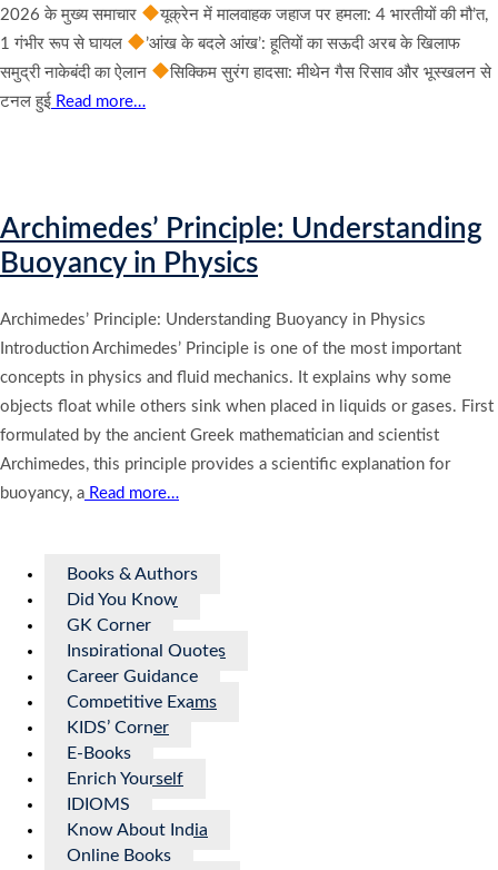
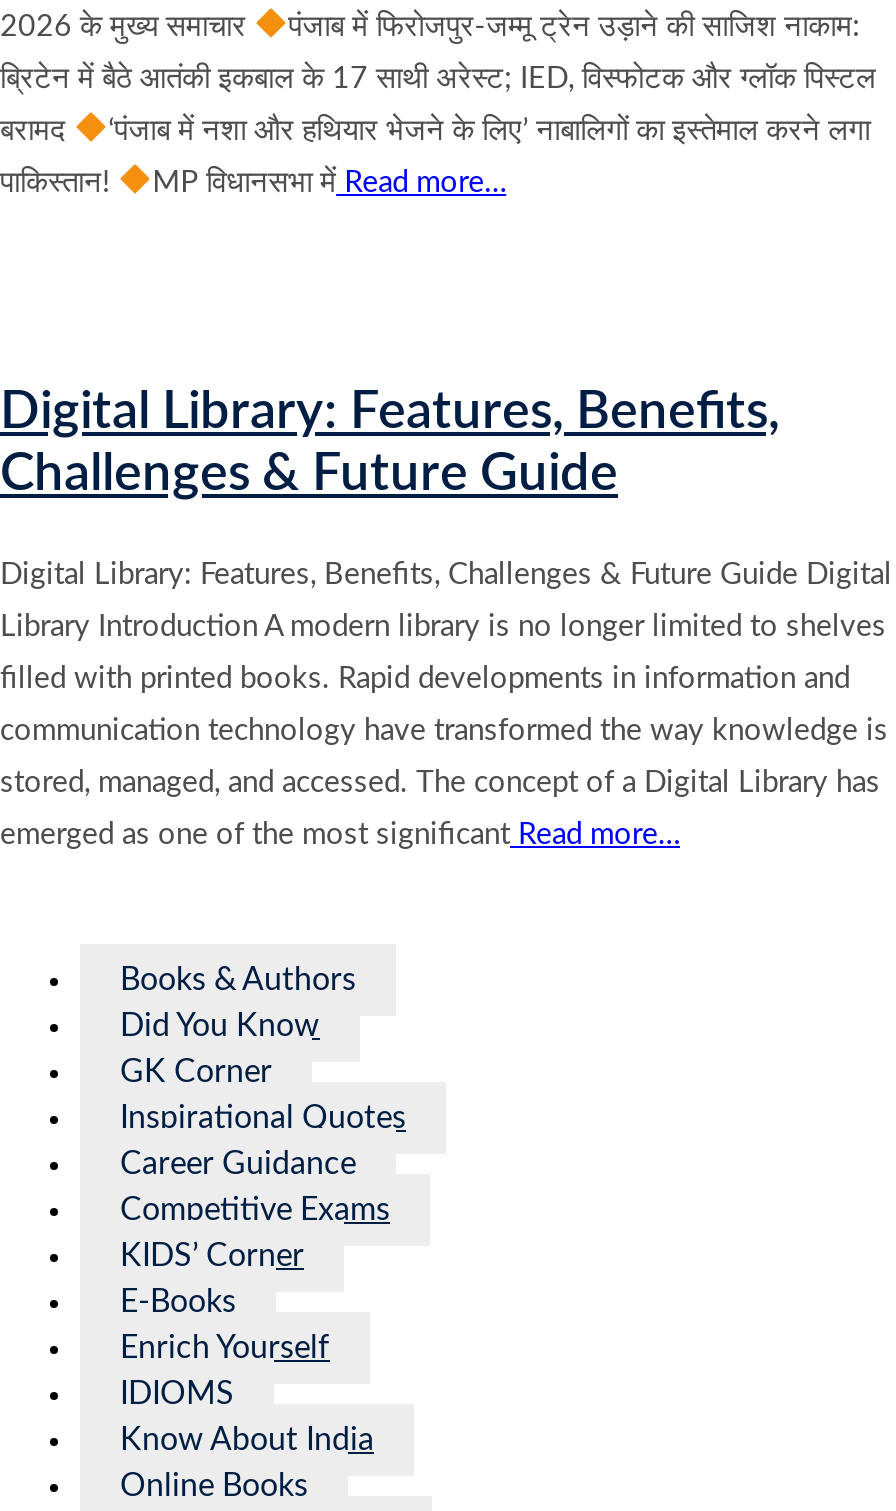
- यूक्रेन में मालवाहक जहाज पर हमला: 4 भारतीयों की मौ’त,
- 1 गंभीर रूप से घायल
- ’आंख के बदले आंख’: हूतियों का सऊदी अरब के खिलाफ
- समुद्री नाकेबंदी का ऐलान
- सिक्किम सुरंग हादसा: मीथेन गैस रिसाव और भूस्खलन से
- टनल हुई Read more…
+ पंजाब में फिरोजपुर-जम्मू ट्रेन उड़ाने की साजिश नाकाम:
+ ब्रिटेन में बैठे आतंकी इकबाल के 17 साथी अरेस्ट; IED, विस्फोटक और ग्लॉक पिस्टल
+ बरामद
+ ‘पंजाब में नशा और हथियार भेजने के लिए’ नाबालिगों का इस्तेमाल करने लगा
+ पाकिस्तान!
+ MP विधानसभा में Read more…

- Archimedes’ Principle: Understanding
- Buoyancy in Physics
- Archimedes’ Principle: Understanding Buoyancy in Physics
- Introduction Archimedes’ Principle is one of the most important
- concepts in physics and fluid mechanics. It explains why some
- objects float while others sink when placed in liquids or gases. First
- formulated by the ancient Greek mathematician and scientist
- Archimedes, this principle provides a scientific explanation for
- buoyancy, a Read more…
+ Digital Library: Features, Benefits,
+ Challenges & Future Guide
+ Digital Library: Features, Benefits, Challenges & Future Guide Digital
+ Library Introduction A modern library is no longer limited to shelves
+ filled with printed books. Rapid developments in information and
+ communication technology have transformed the way knowledge is
+ stored, managed, and accessed. The concept of a Digital Library has
+ emerged as one of the most significant Read more…
